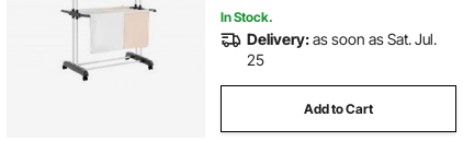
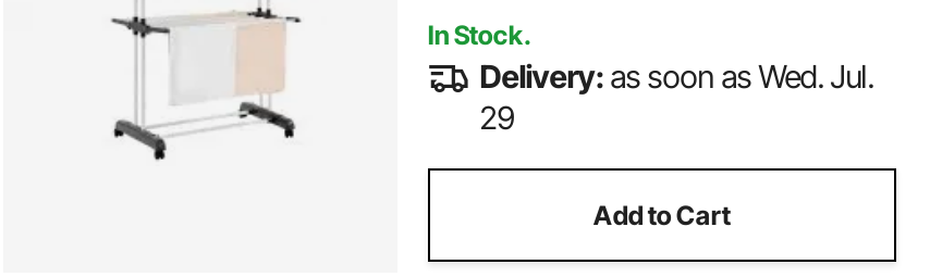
- Delivery: as soon as Sat. Jul.
+ Delivery: as soon as Wed. Jul.

- 25
+ 29
